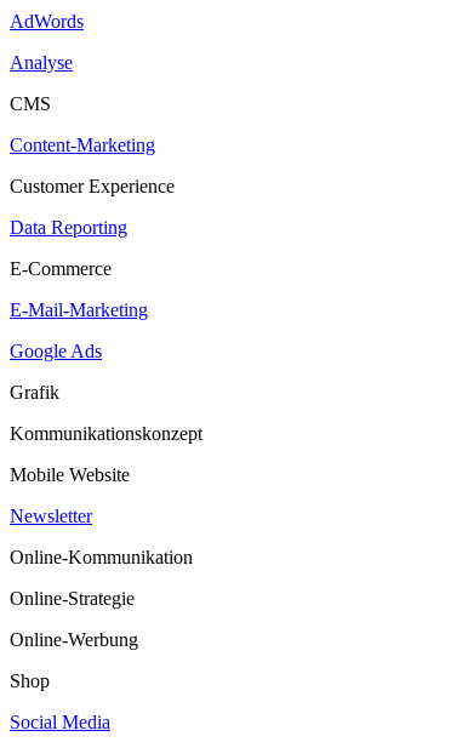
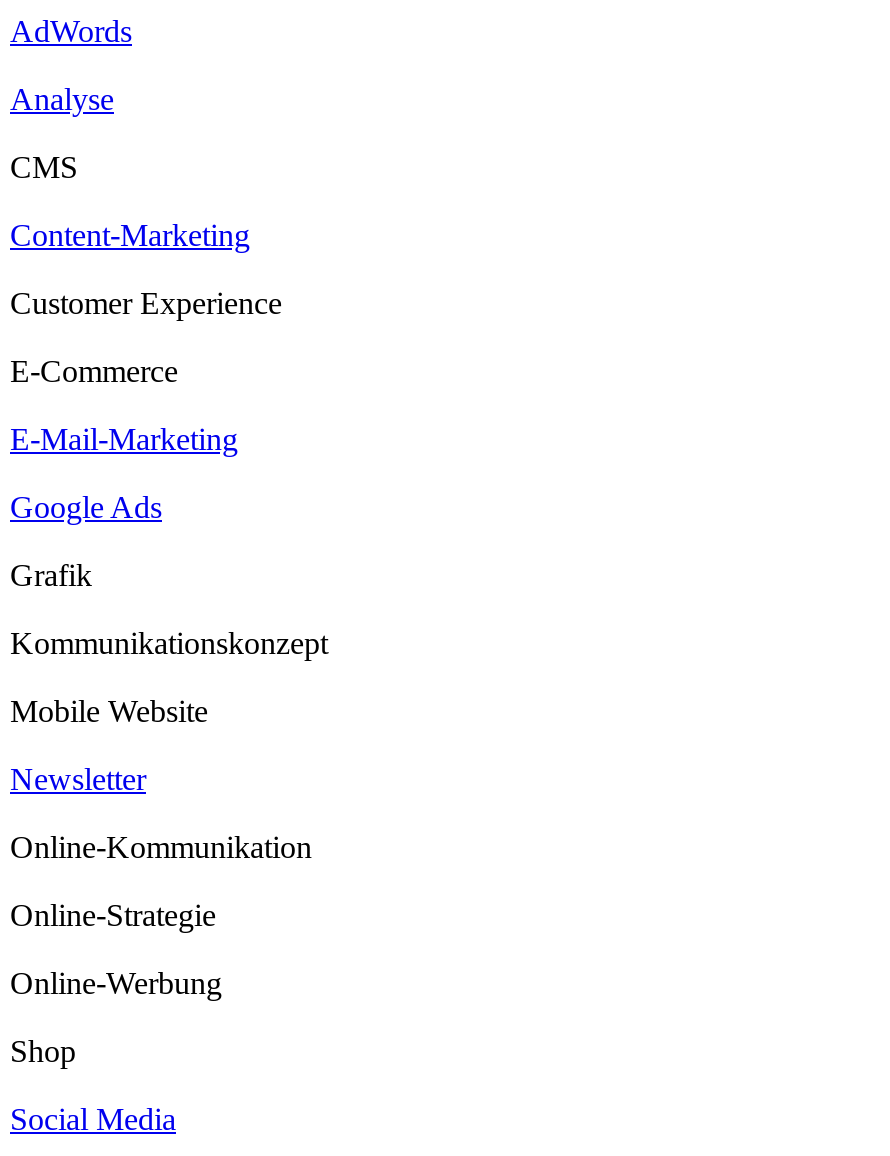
- Data Reporting
